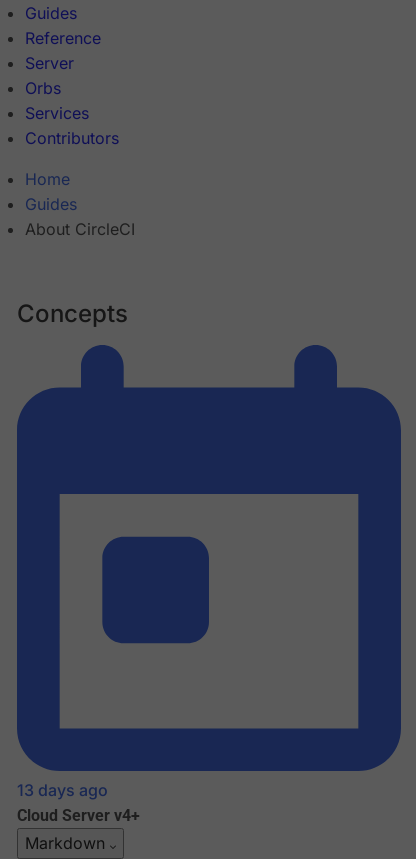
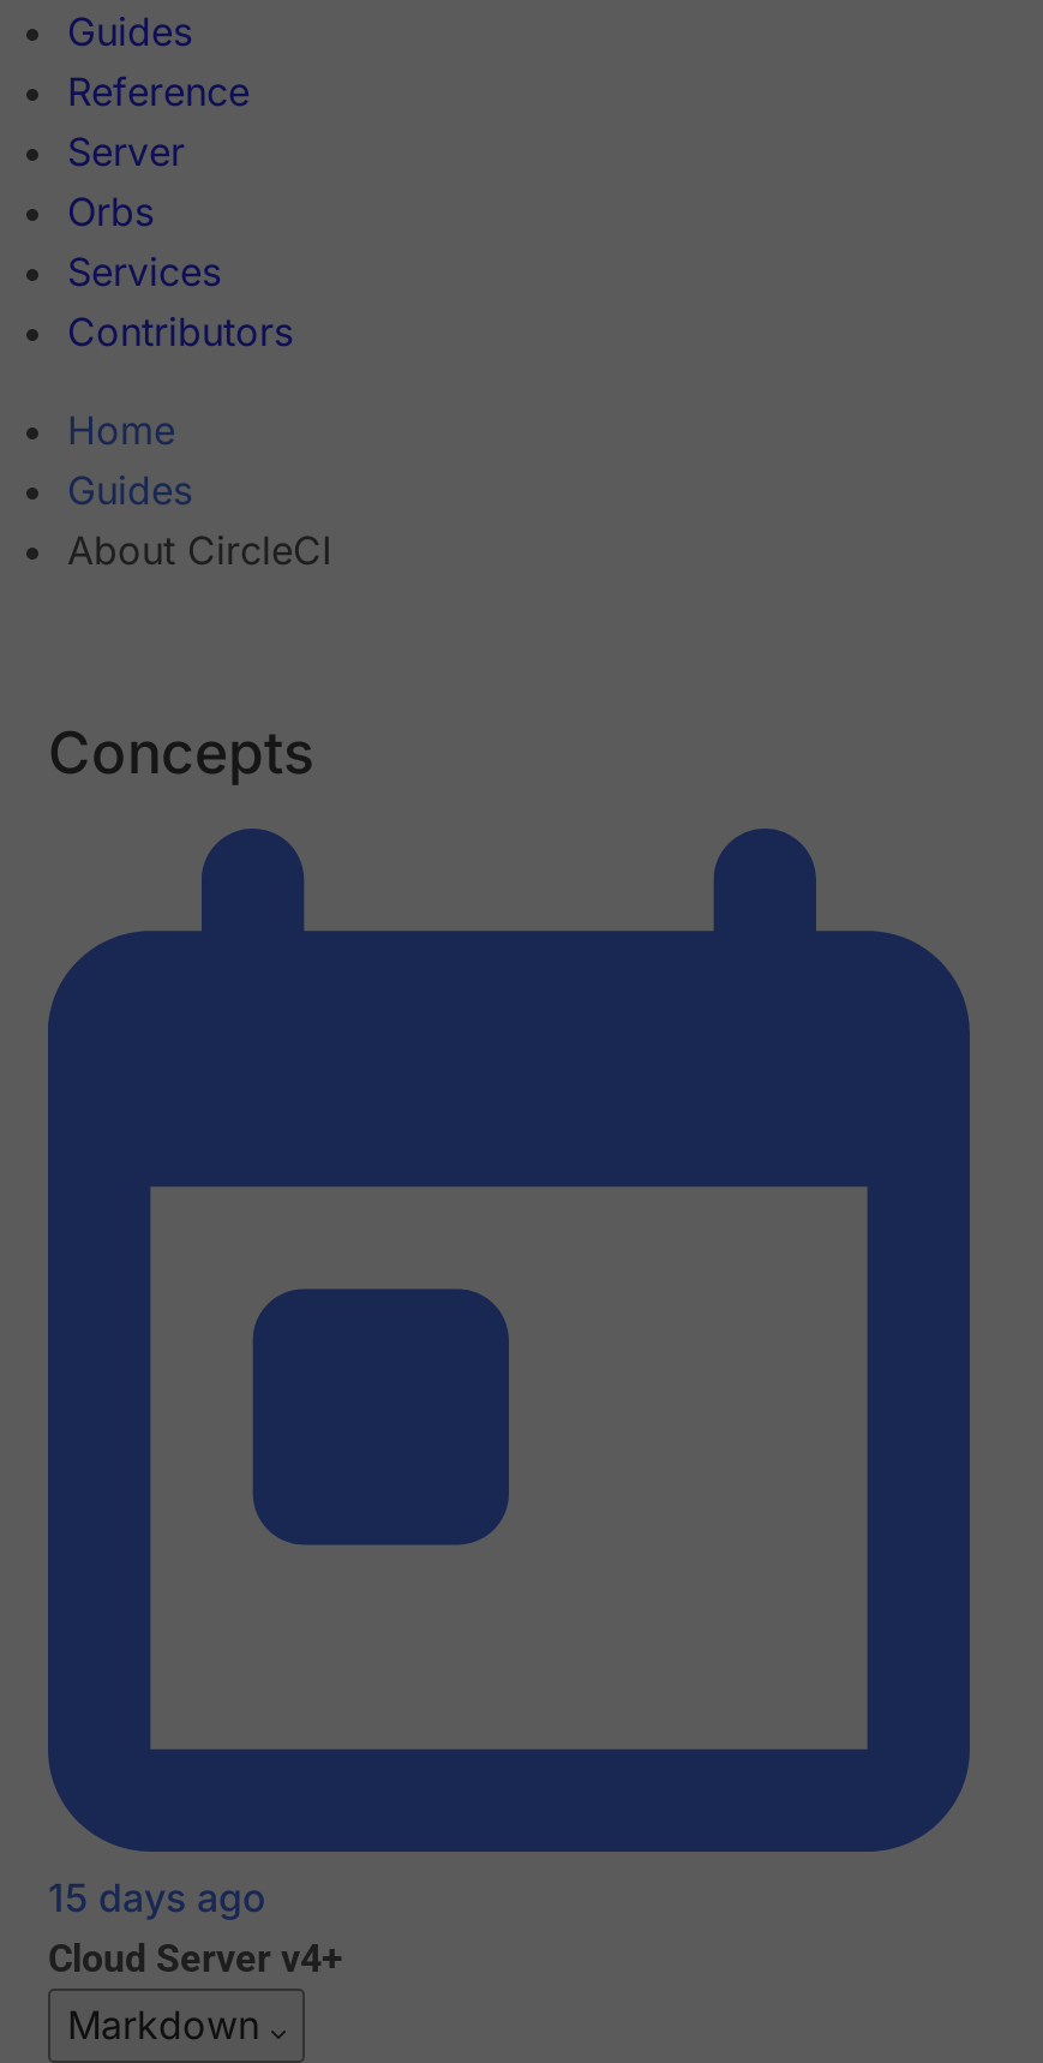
- 13 days ago
+ 15 days ago
